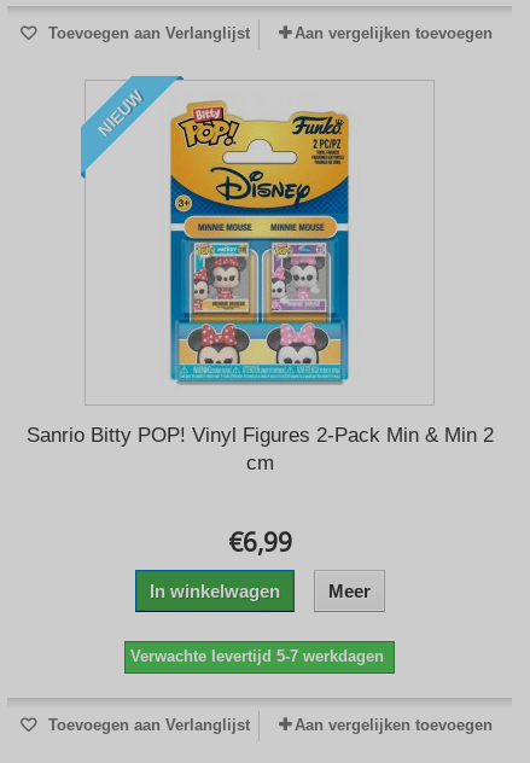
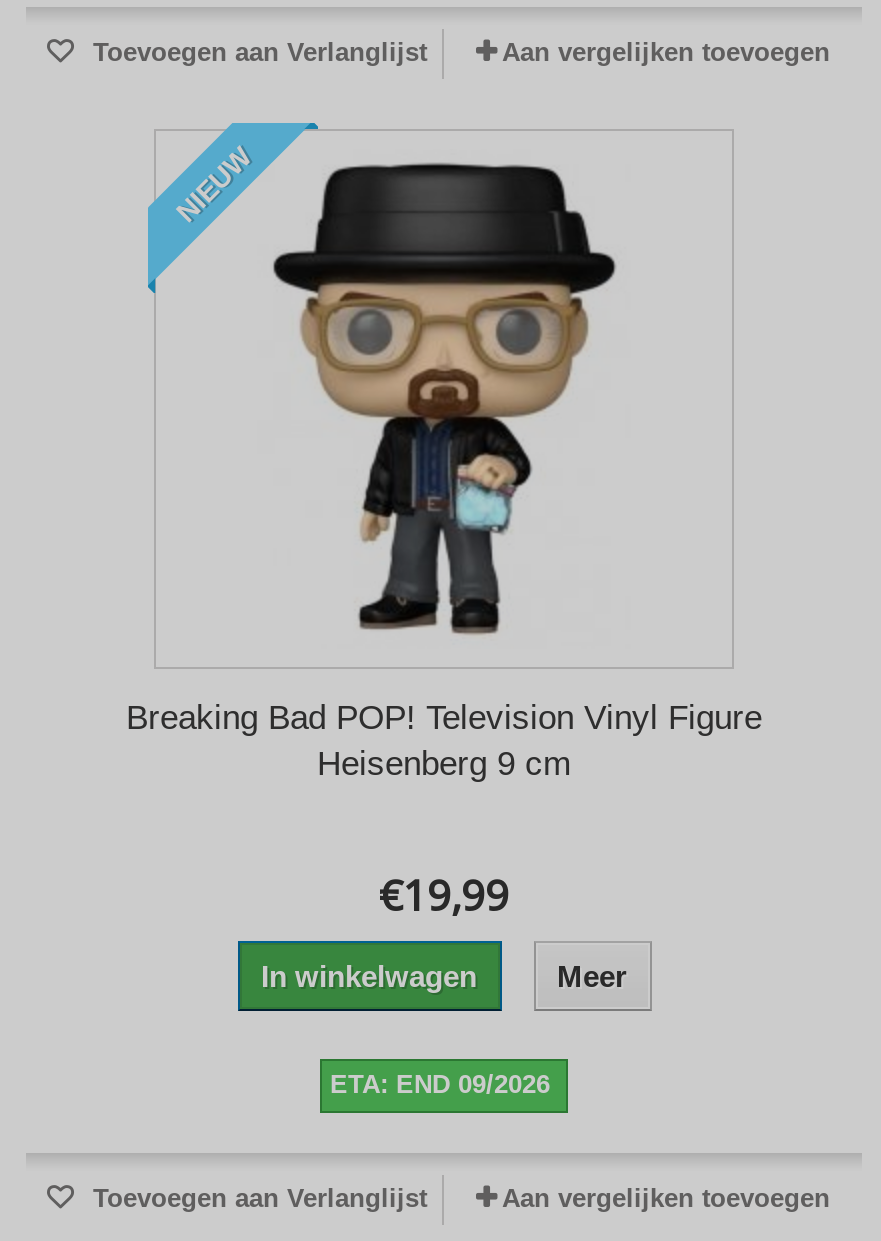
- [image]
- Sanrio Bitty POP! Vinyl Figures 2-Pack Min & Min 2
- cm
+ [image]
+ Breaking Bad POP! Television Vinyl Figure
+ Heisenberg 9 cm

- €6,99
+ €19,99

- Verwachte levertijd 5-7 werkdagen
+ ETA: END 09/2026
